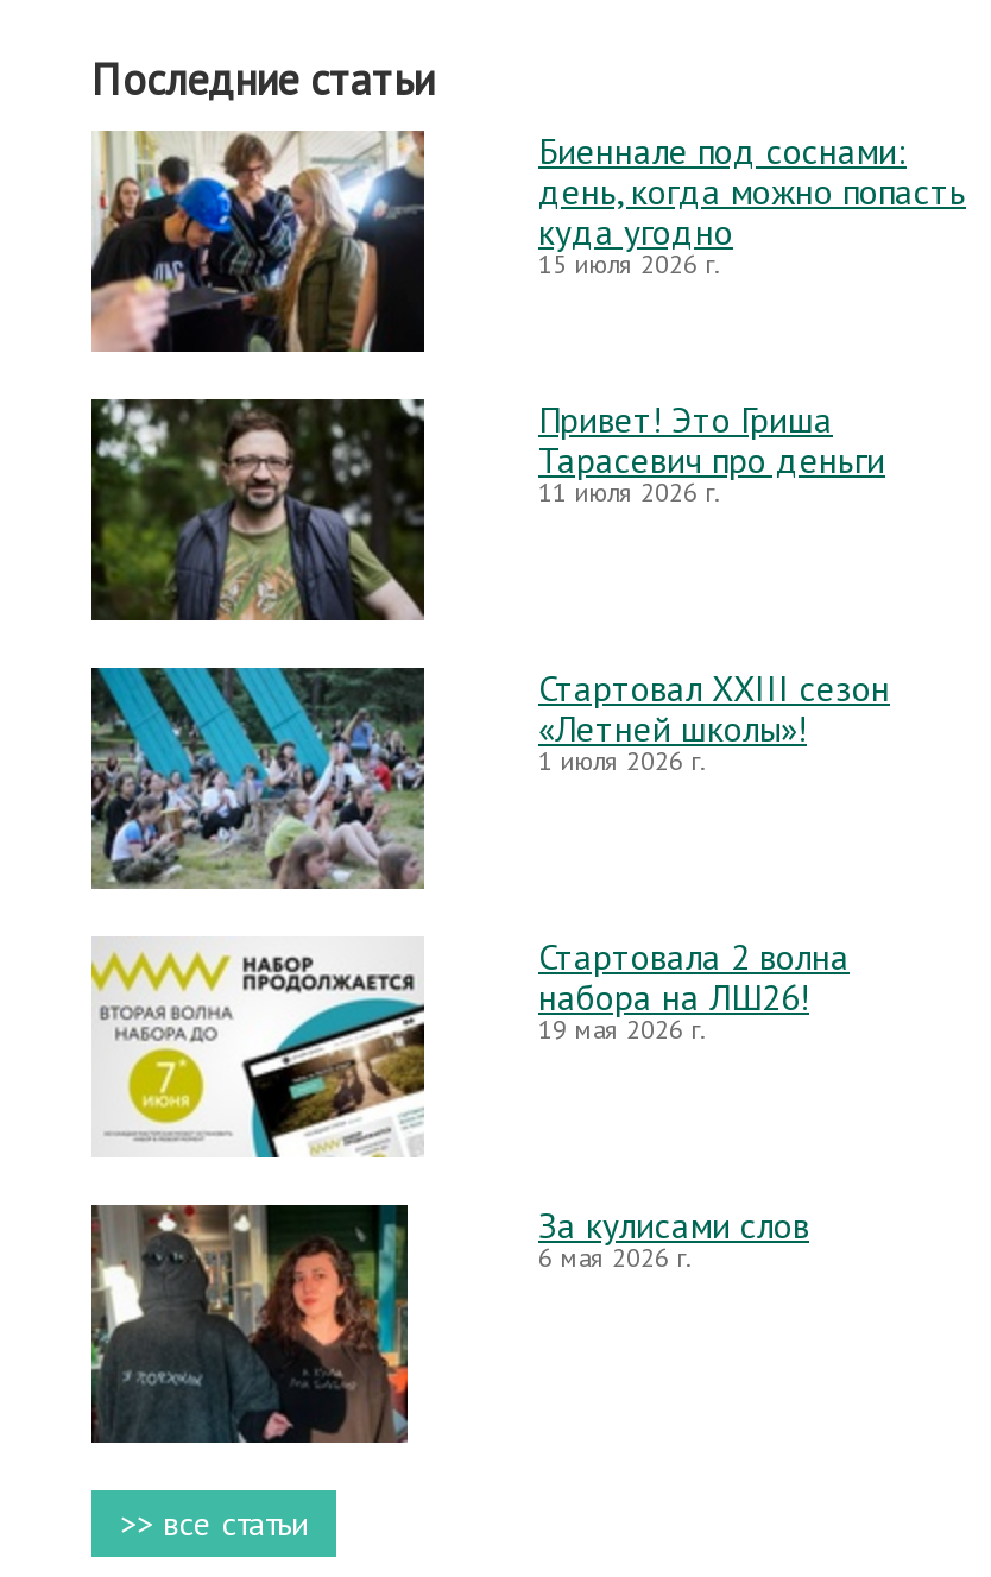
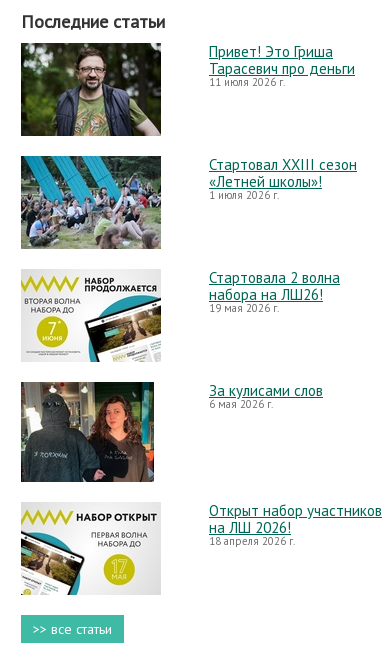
- [image]

- Биеннале под соснами:
- день, когда можно попасть
- куда угодно
- 15 июля 2026 г.

moved up: Привет! Это Гриша | Тарасевич про деньги | 11 июля 2026 г. | ... | За кулисами слов | 6 мая 2026 г.

moved up: [image]

+ [image]

+ Открыт набор участников
+ на ЛШ 2026!
+ 18 апреля 2026 г.
